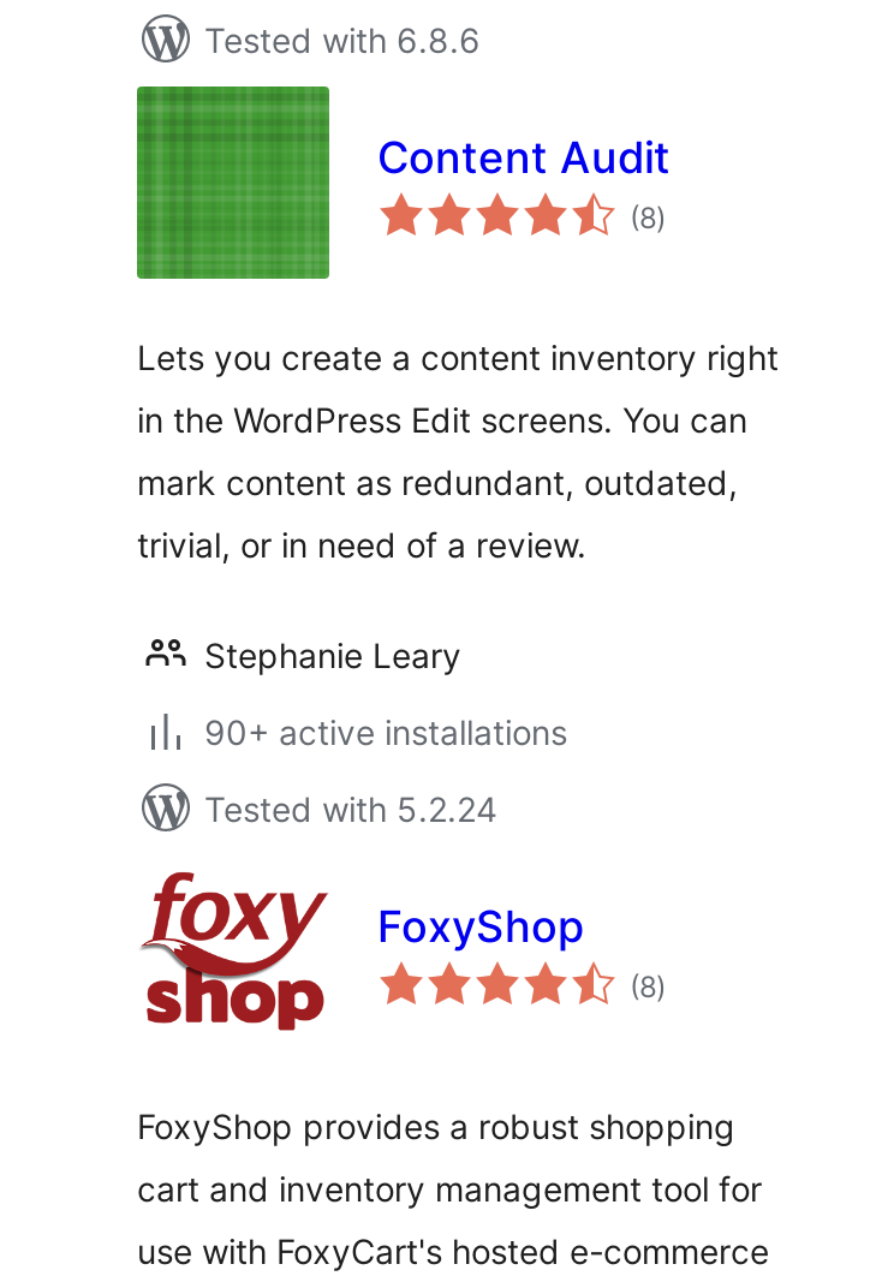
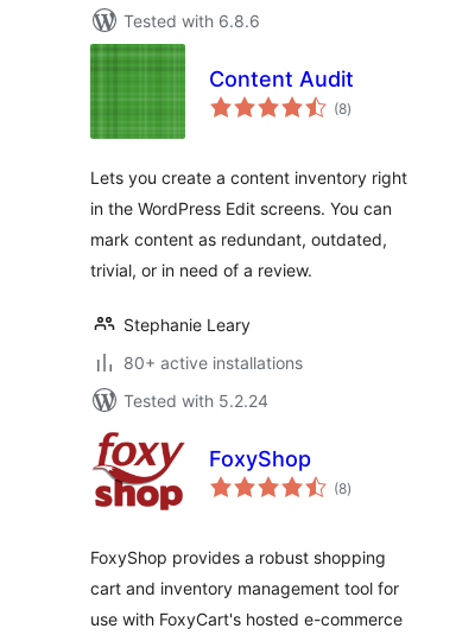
- 90+ active installations
+ 80+ active installations
